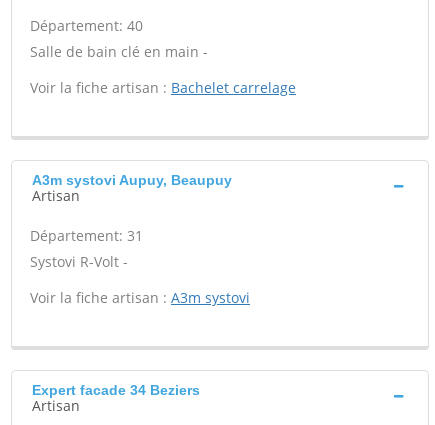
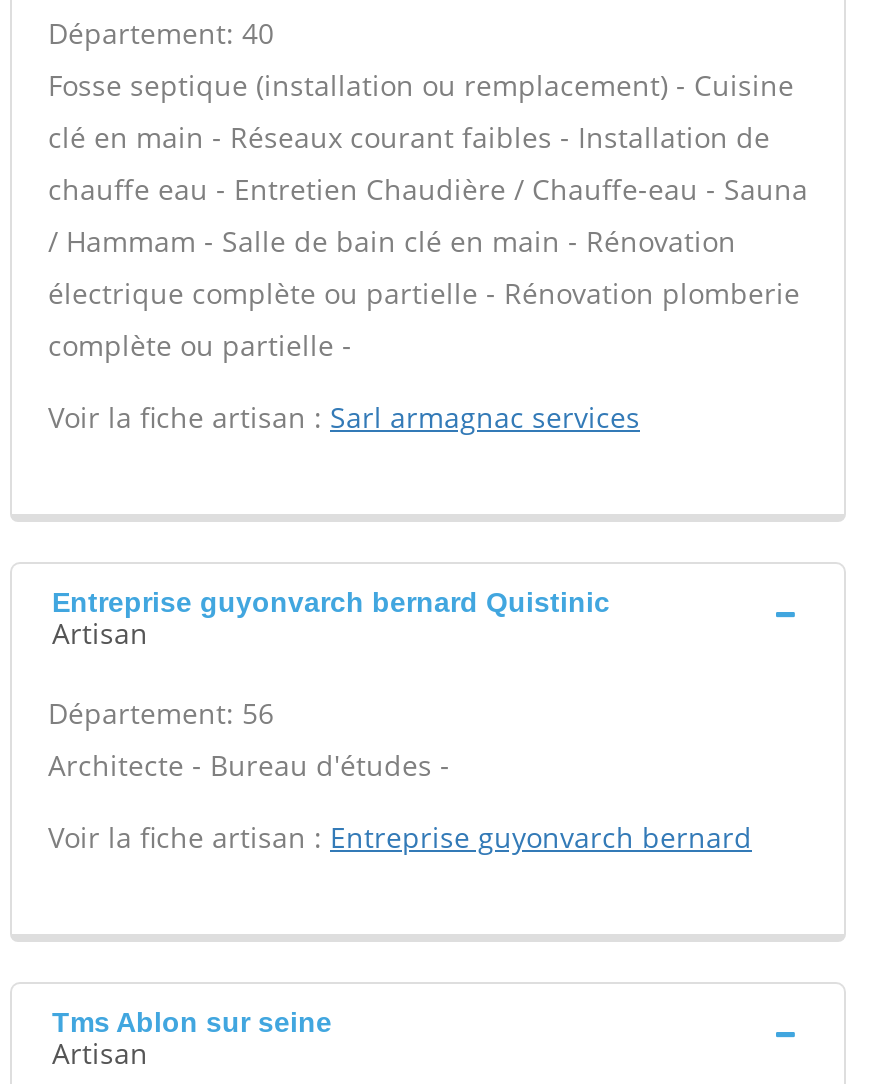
- Salle de bain clé en main -
+ Fosse septique (installation ou remplacement) - Cuisine
+ clé en main - Réseaux courant faibles - Installation de
+ chauffe eau - Entretien Chaudière / Chauffe-eau - Sauna
+ / Hammam - Salle de bain clé en main - Rénovation
+ électrique complète ou partielle - Rénovation plomberie
+ complète ou partielle -

- Voir la fiche artisan : Bachelet carrelage
+ Voir la fiche artisan : Sarl armagnac services

- A3m systovi Aupuy, Beaupuy
+ Entreprise guyonvarch bernard Quistinic

- Département: 31
- Systovi R-Volt -
+ Département: 56
+ Architecte - Bureau d'études -

- Voir la fiche artisan : A3m systovi
+ Voir la fiche artisan : Entreprise guyonvarch bernard

- Expert facade 34 Beziers
+ Tms Ablon sur seine
